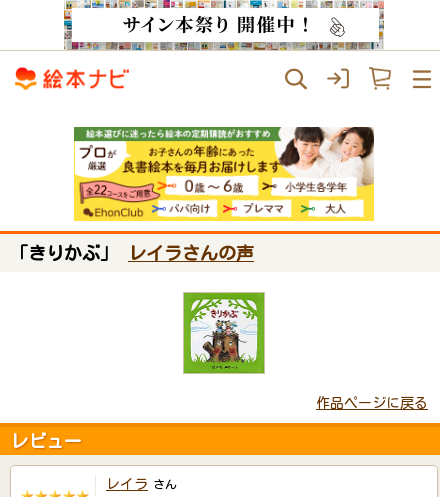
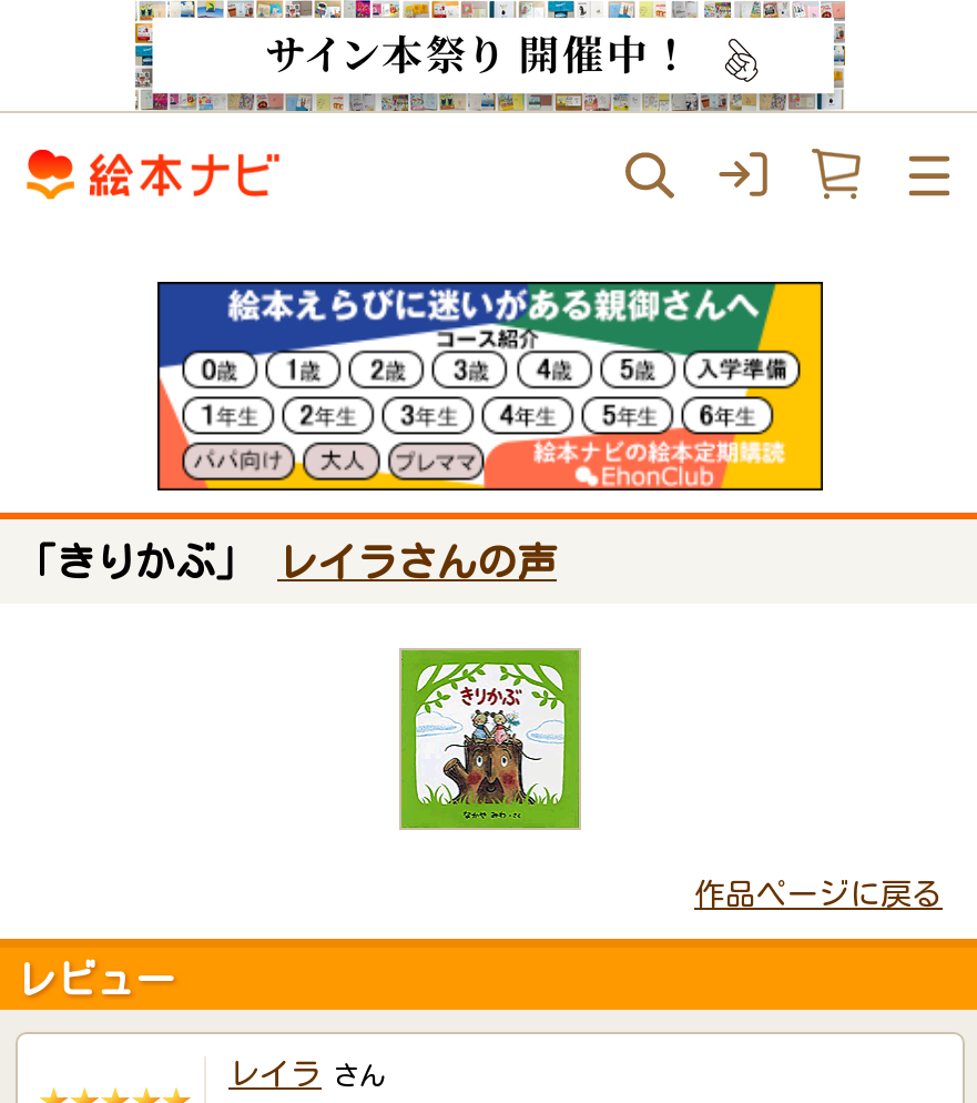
- [image]
+ [image]
